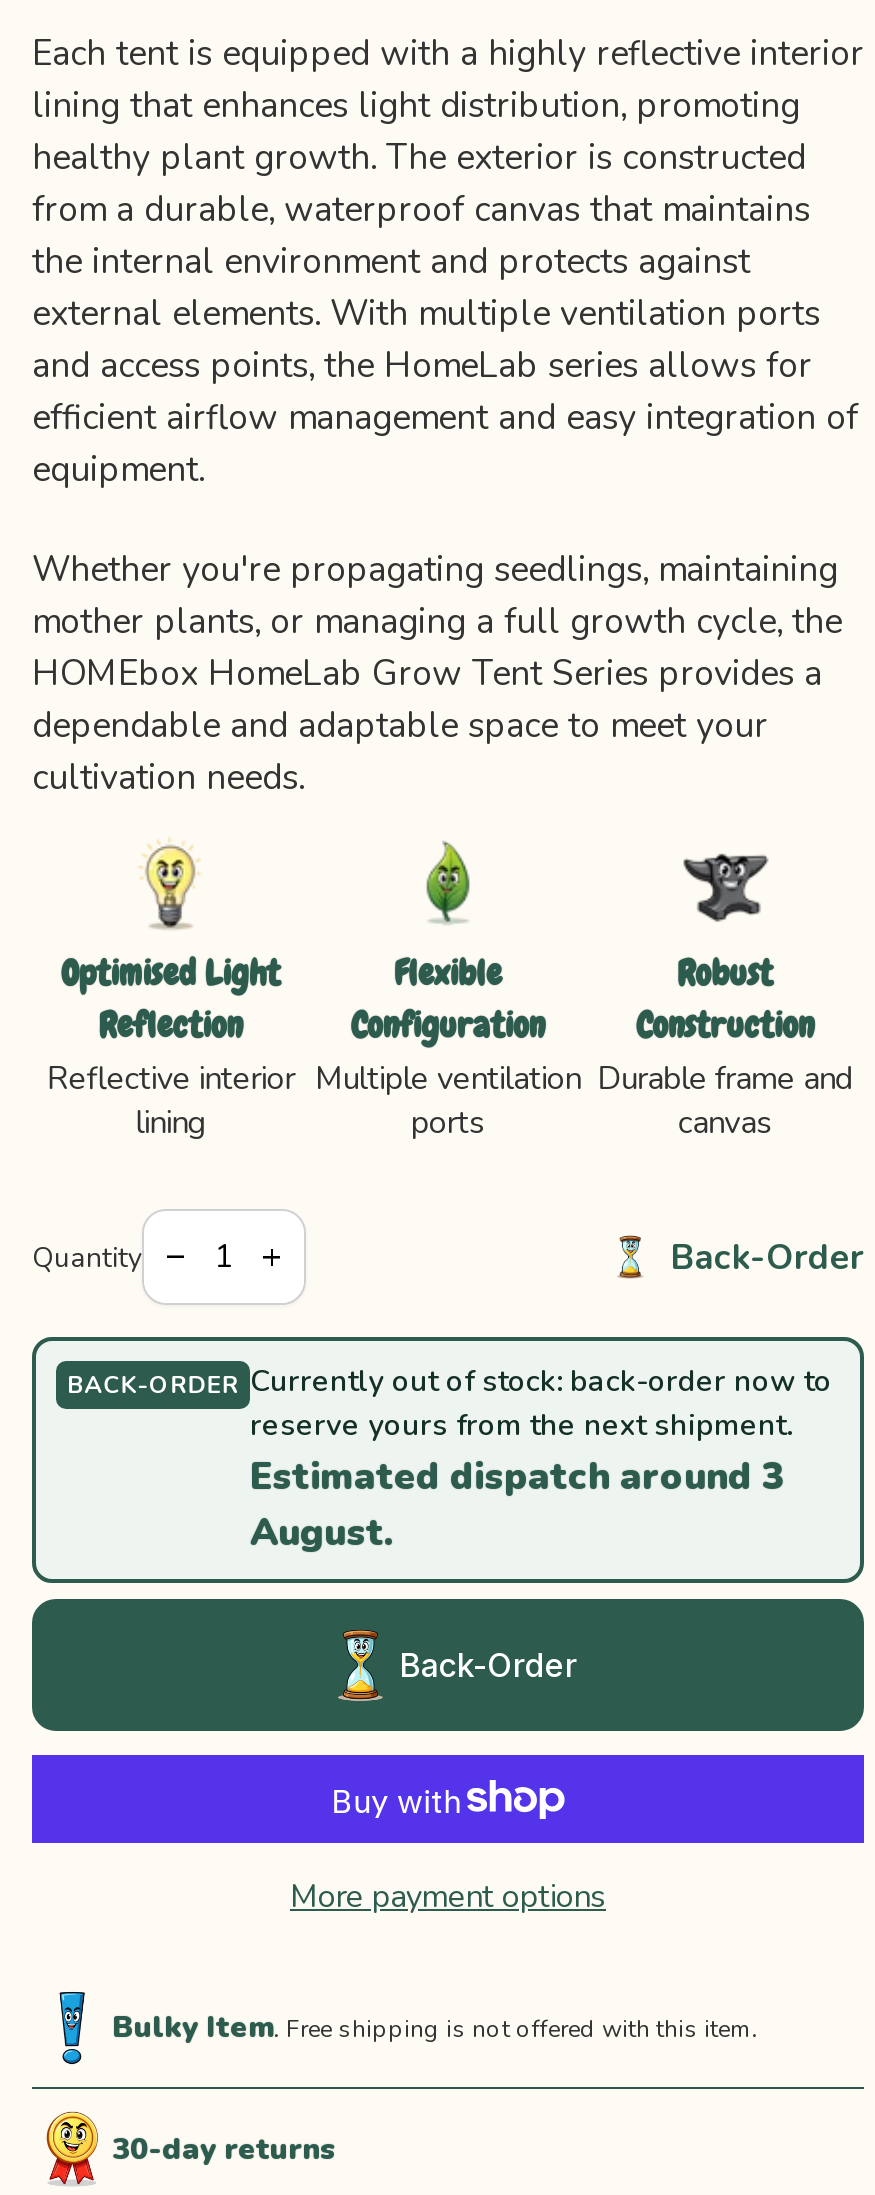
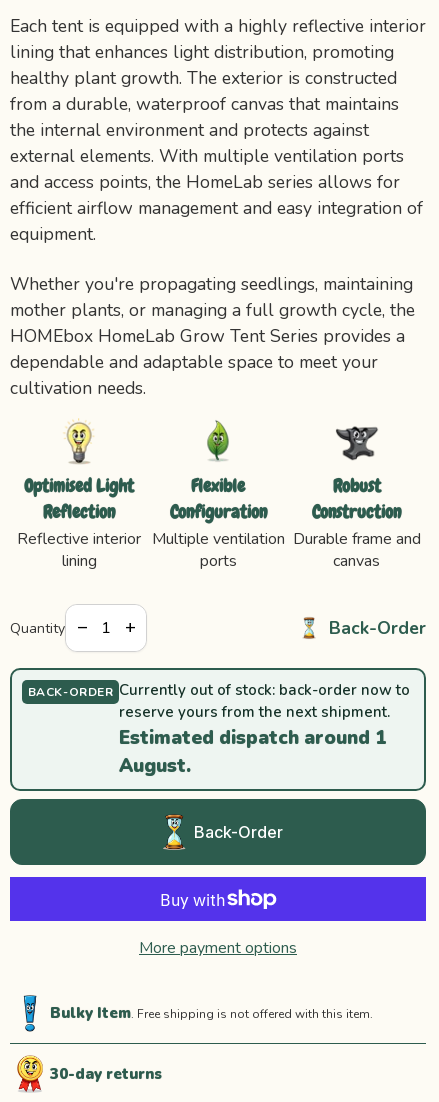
- Estimated dispatch around 3
+ Estimated dispatch around 1
